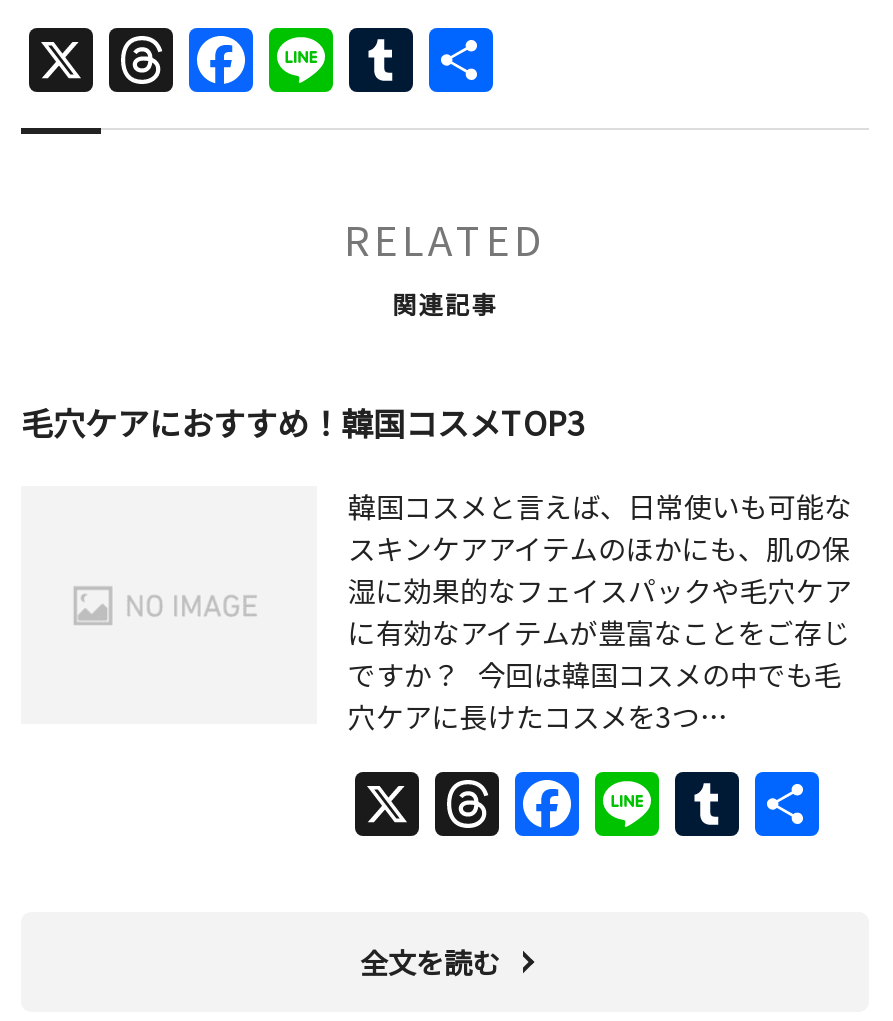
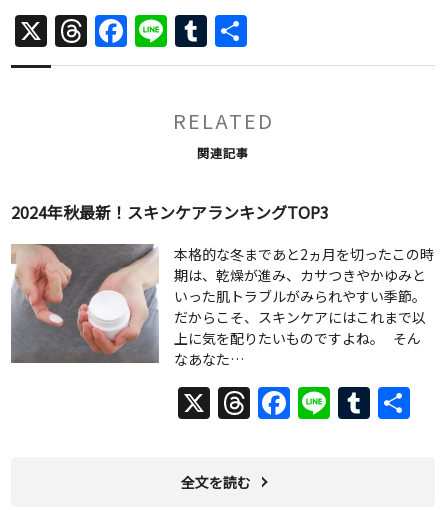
+ [image]

- 毛穴ケアにおすすめ！韓国コスメTOP3
+ 2024年秋最新！スキンケアランキングTOP3

- 韓国コスメと言えば、日常使いも可能な
- スキンケアアイテムのほかにも、肌の保
- 湿に効果的なフェイスパックや毛穴ケア
- に有効なアイテムが豊富なことをご存じ
- ですか？ 今回は韓国コスメの中でも毛
- 穴ケアに長けたコスメを3つ…
+ 本格的な冬まであと2ヵ月を切ったこの時
+ 期は、乾燥が進み、カサつきやかゆみと
+ いった肌トラブルがみられやすい季節。
+ だからこそ、スキンケアにはこれまで以
+ 上に気を配りたいものですよね。 そん
+ なあなた…
